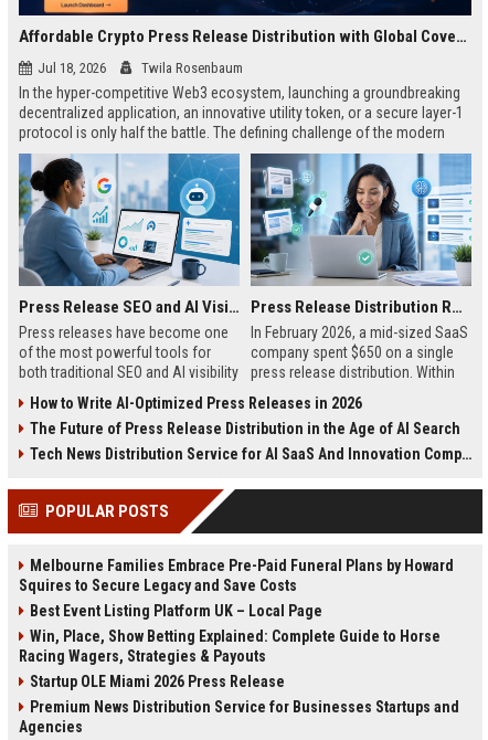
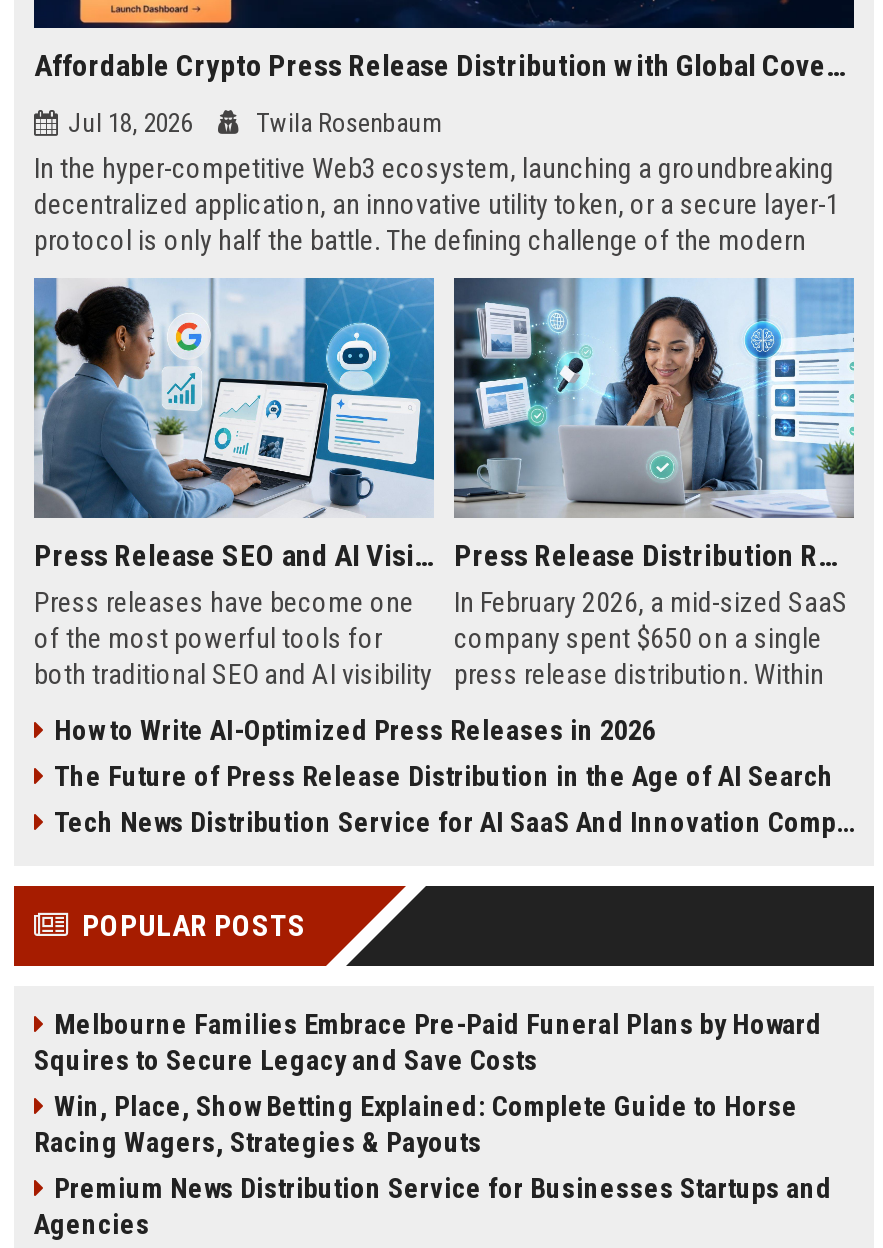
- Best Event Listing Platform UK – Local Page

- Startup OLE Miami 2026 Press Release
